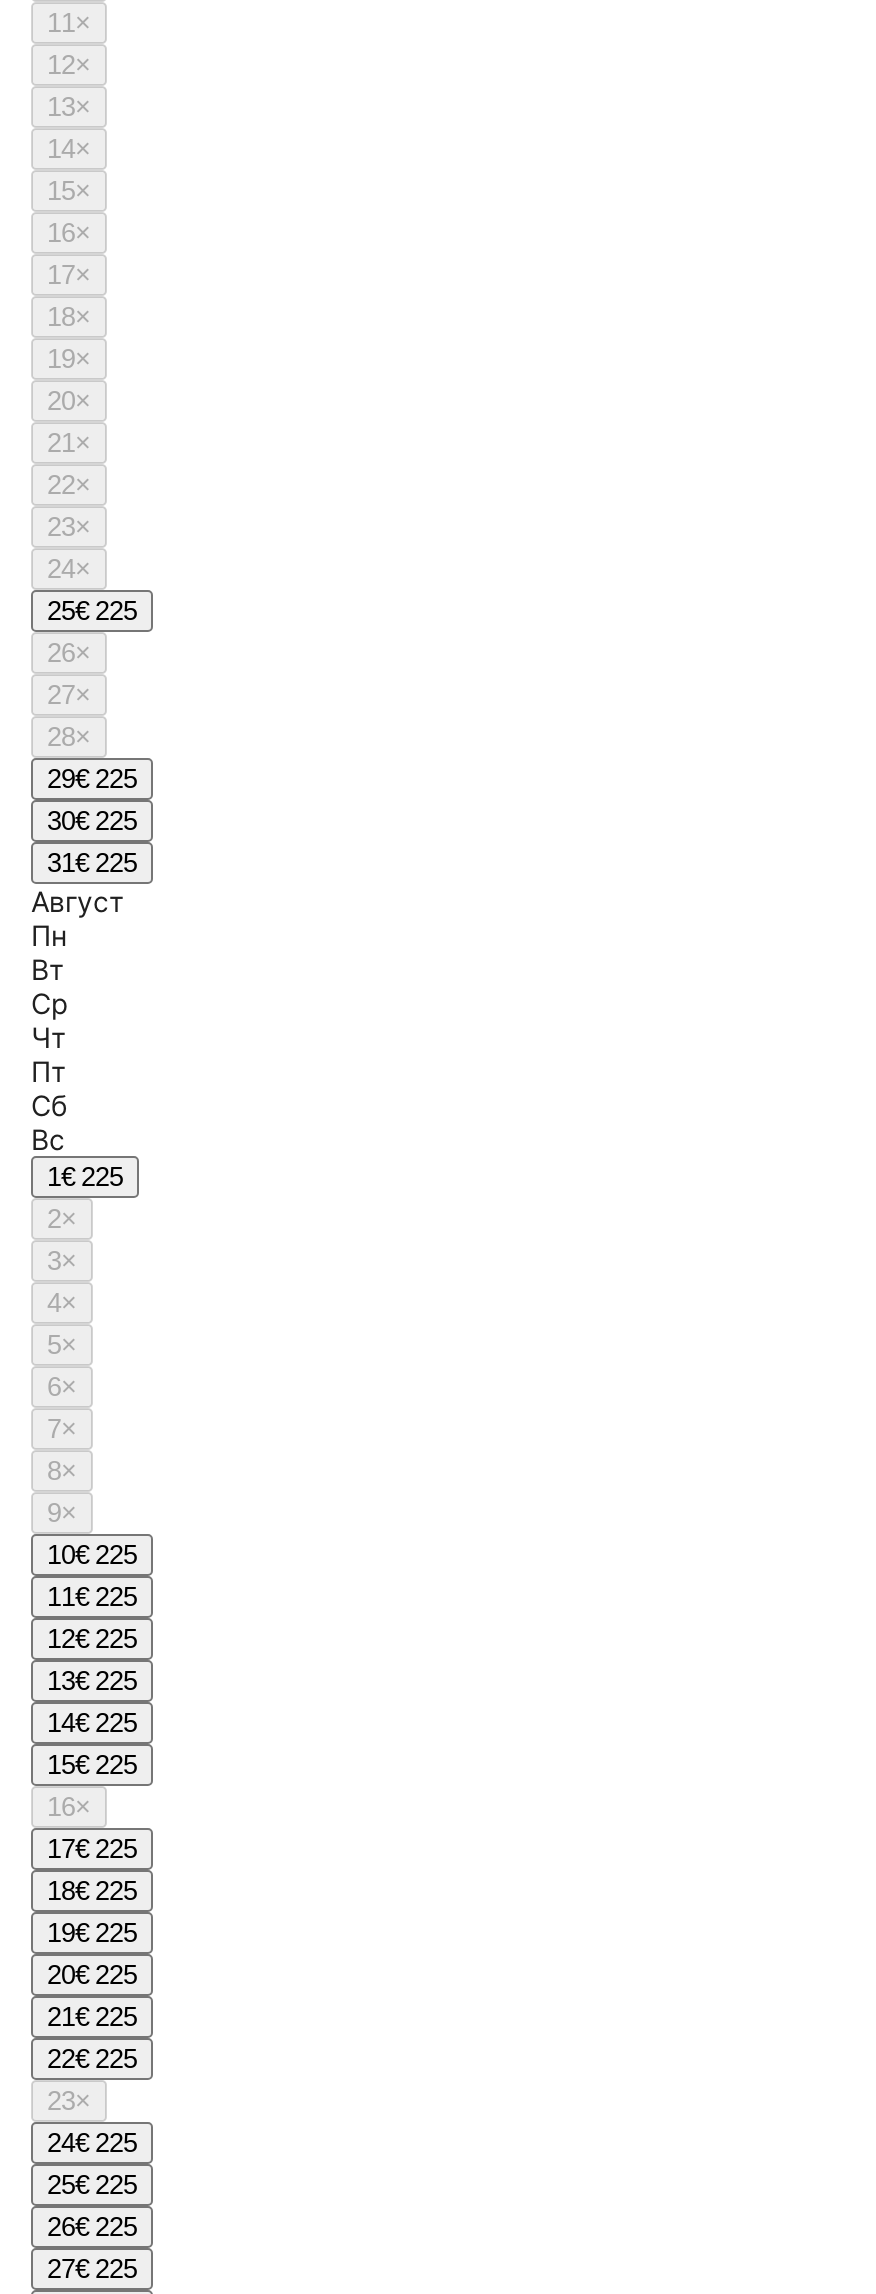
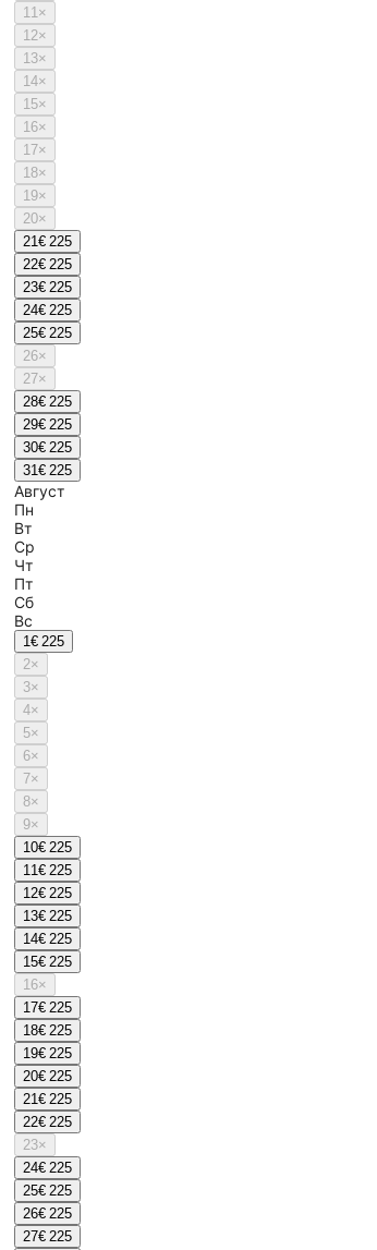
- 21×
- 22×
- 23×
- 24×
+ 21€ 225
+ 22€ 225
+ 23€ 225
+ 24€ 225

- 28×
+ 28€ 225
